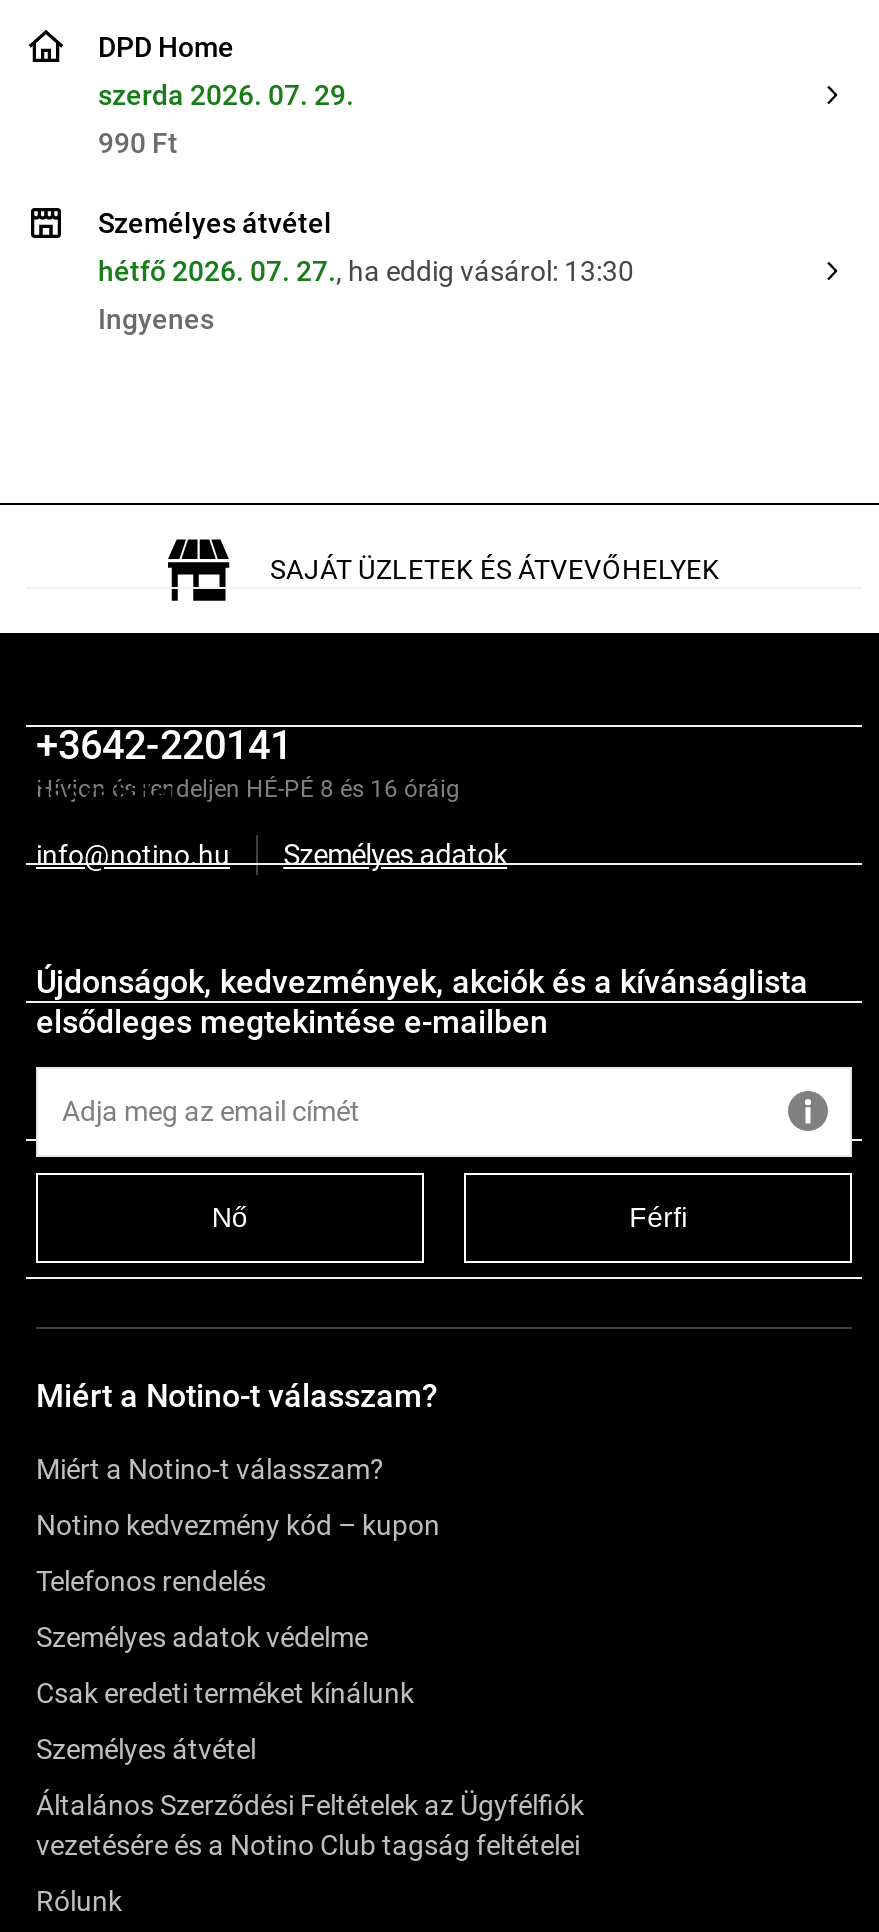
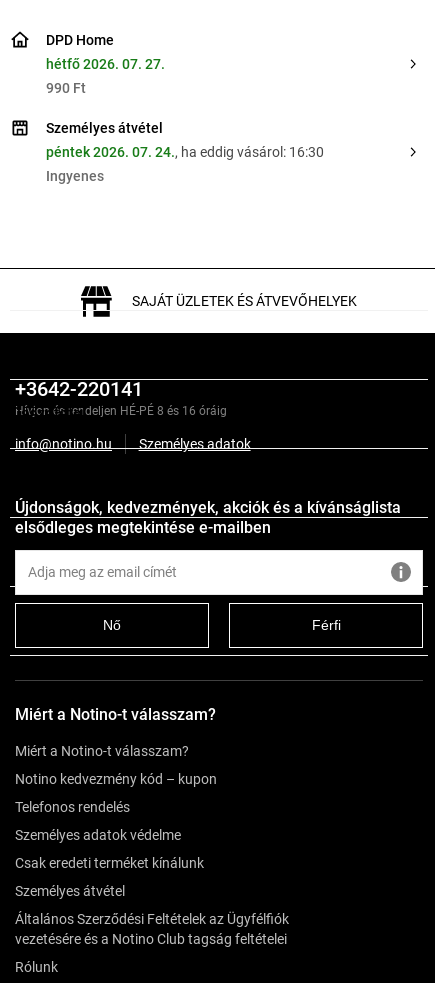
- szerda 2026. 07. 29.
+ hétfő 2026. 07. 27.

- hétfő 2026. 07. 27., ha eddig vásárol: 13:30
+ péntek 2026. 07. 24., ha eddig vásárol: 16:30
